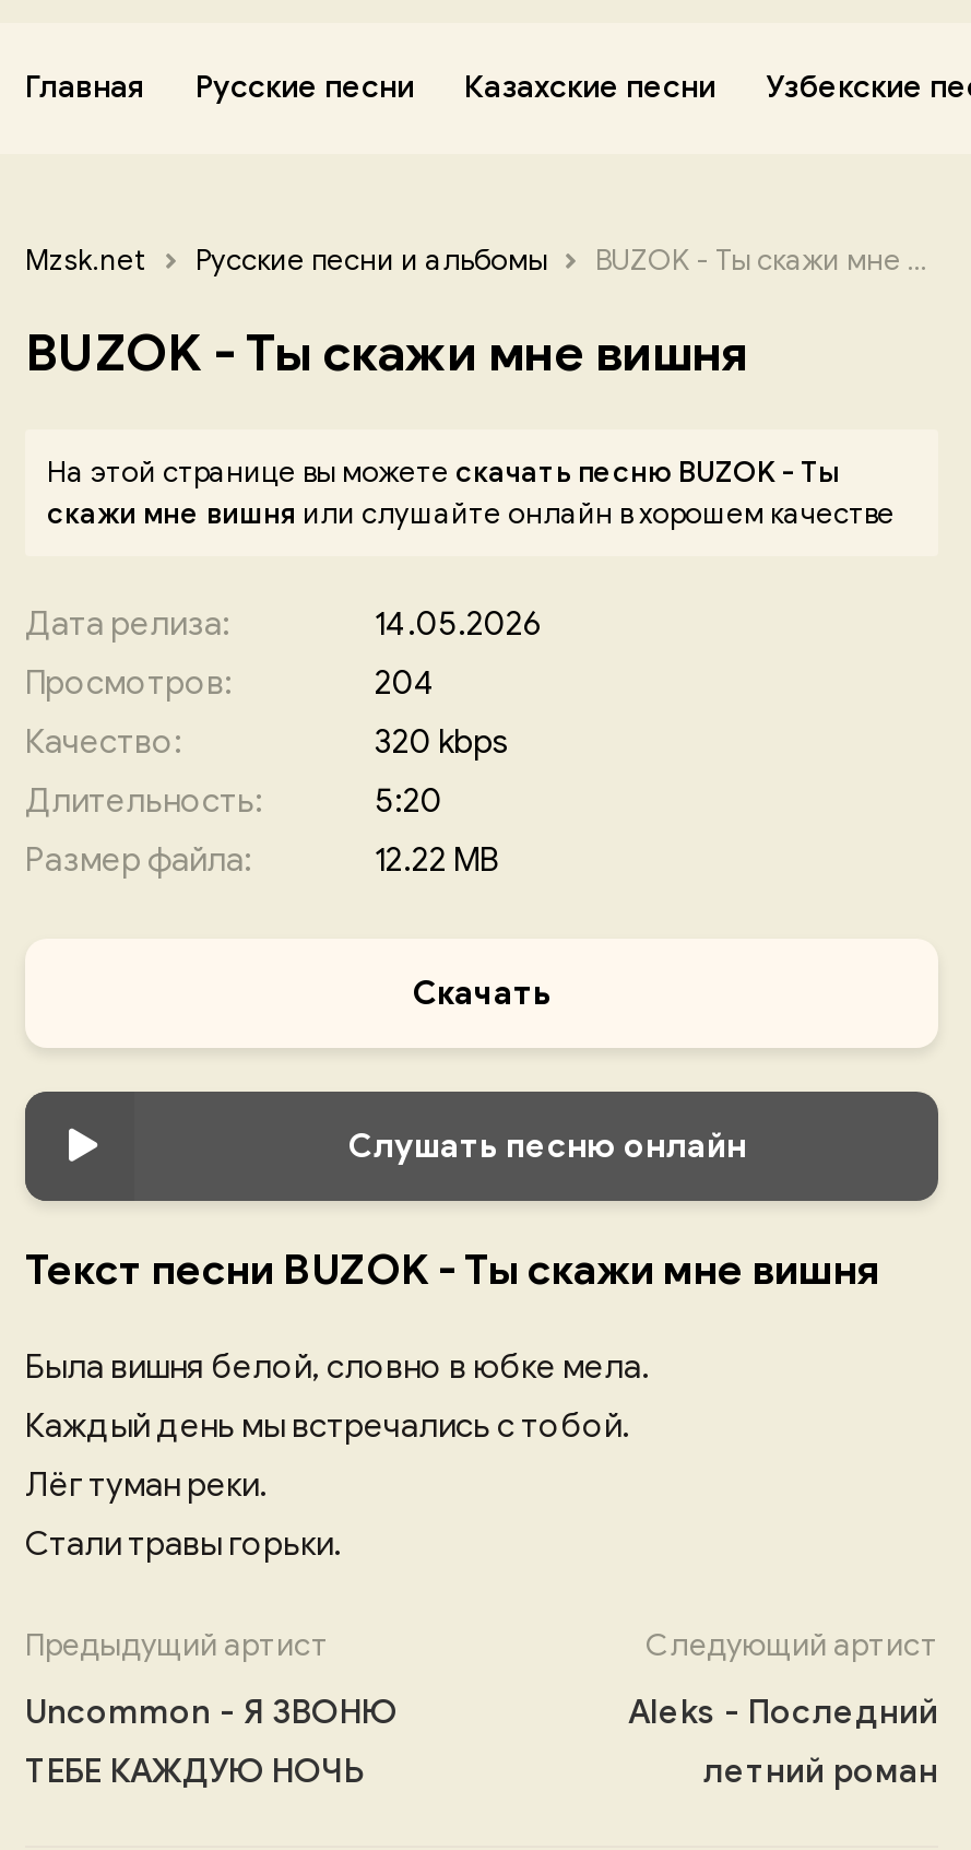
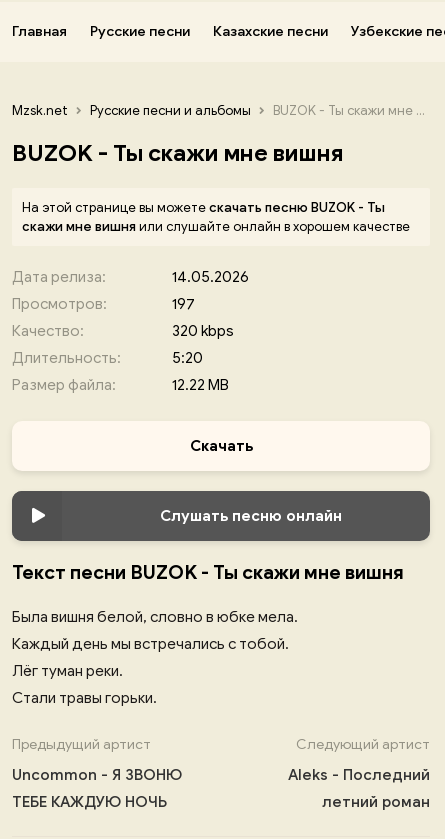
- 204
+ 197
